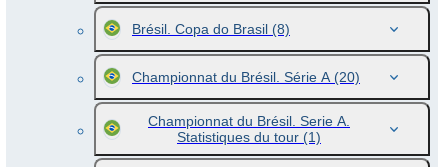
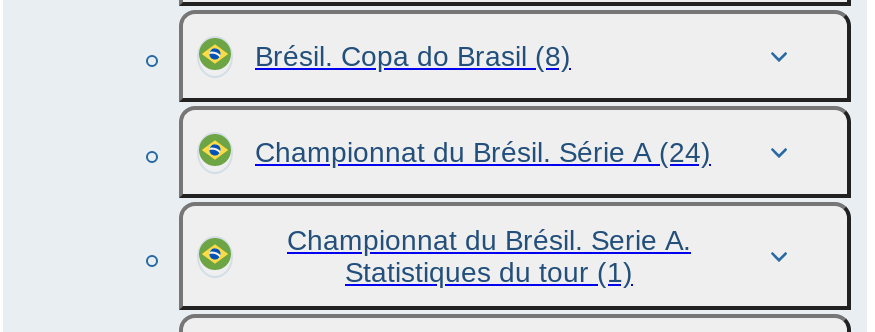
- Championnat du Brésil. Série A (20)
+ Championnat du Brésil. Série A (24)
